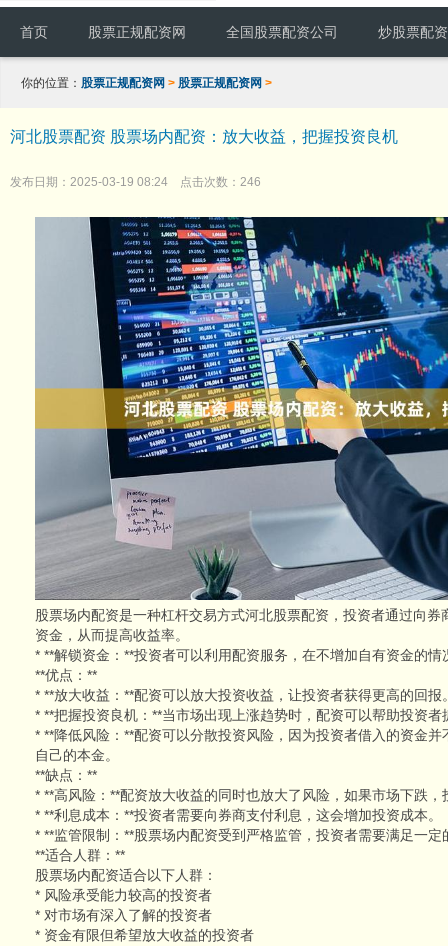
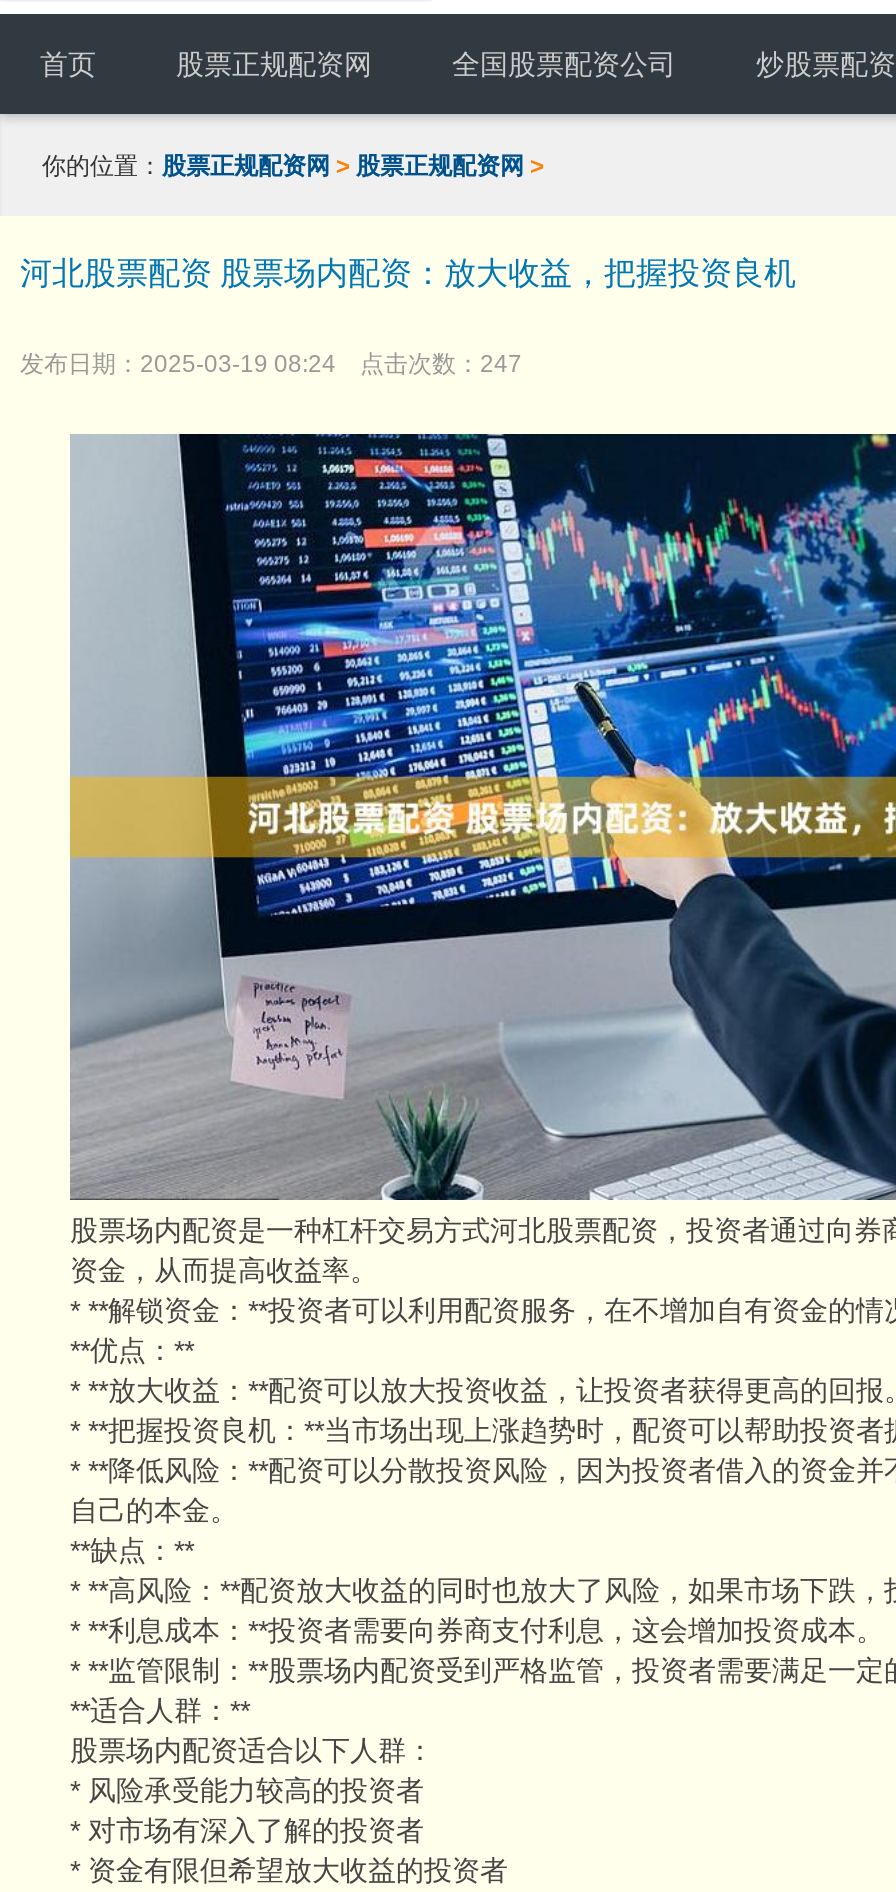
- 发布日期：2025-03-19 08:24 点击次数：246
+ 发布日期：2025-03-19 08:24 点击次数：247
